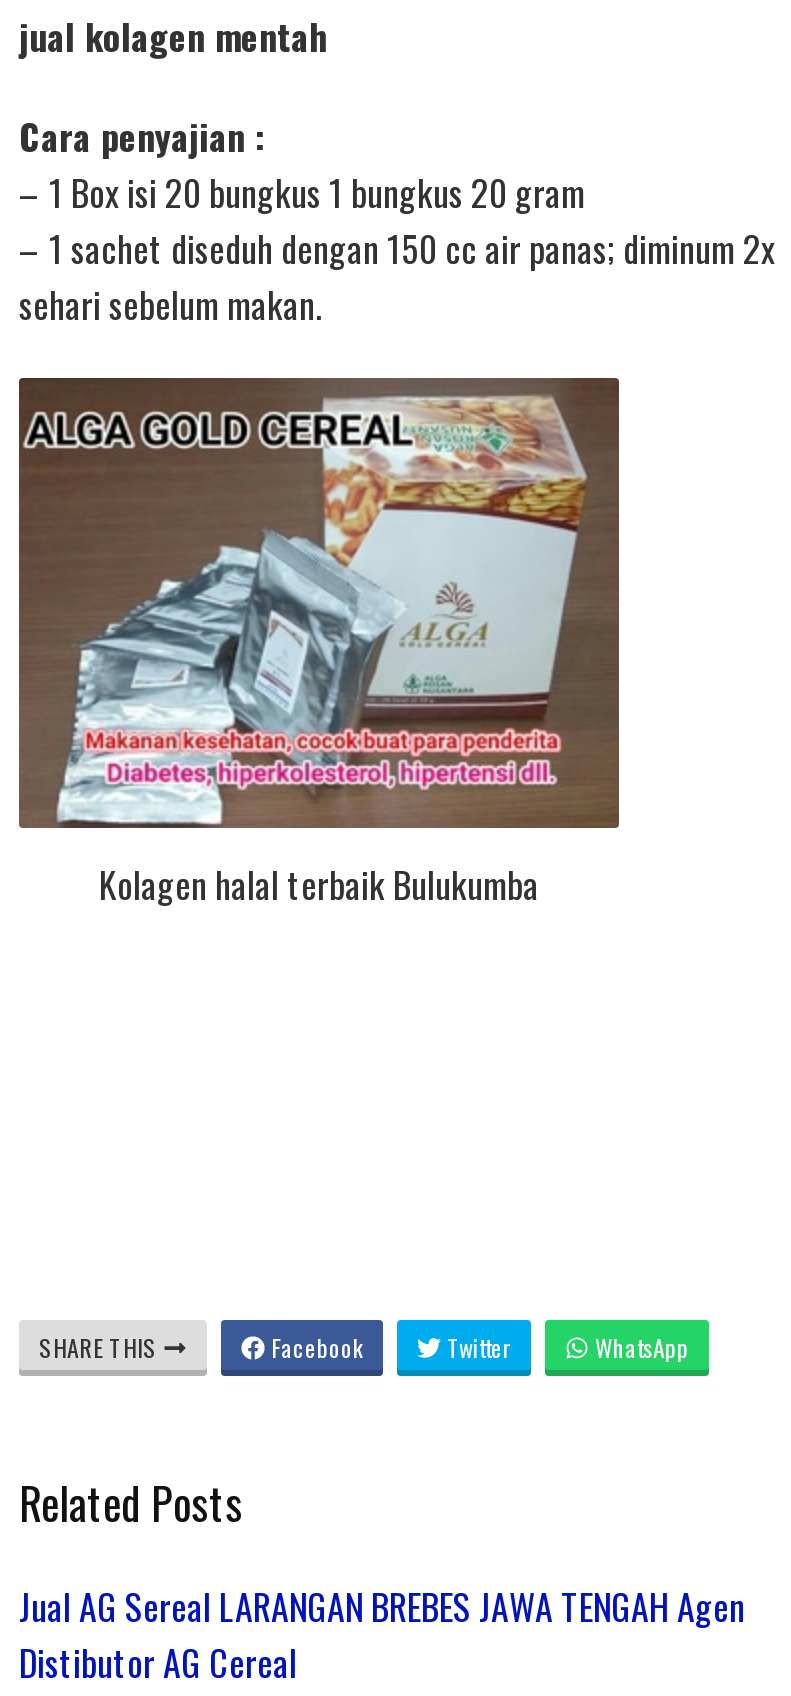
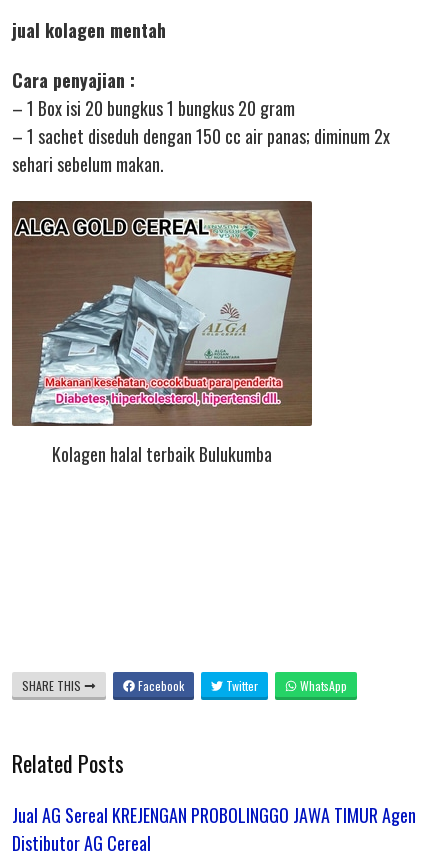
- Jual AG Sereal LARANGAN BREBES JAWA TENGAH Agen
+ Jual AG Sereal KREJENGAN PROBOLINGGO JAWA TIMUR Agen
